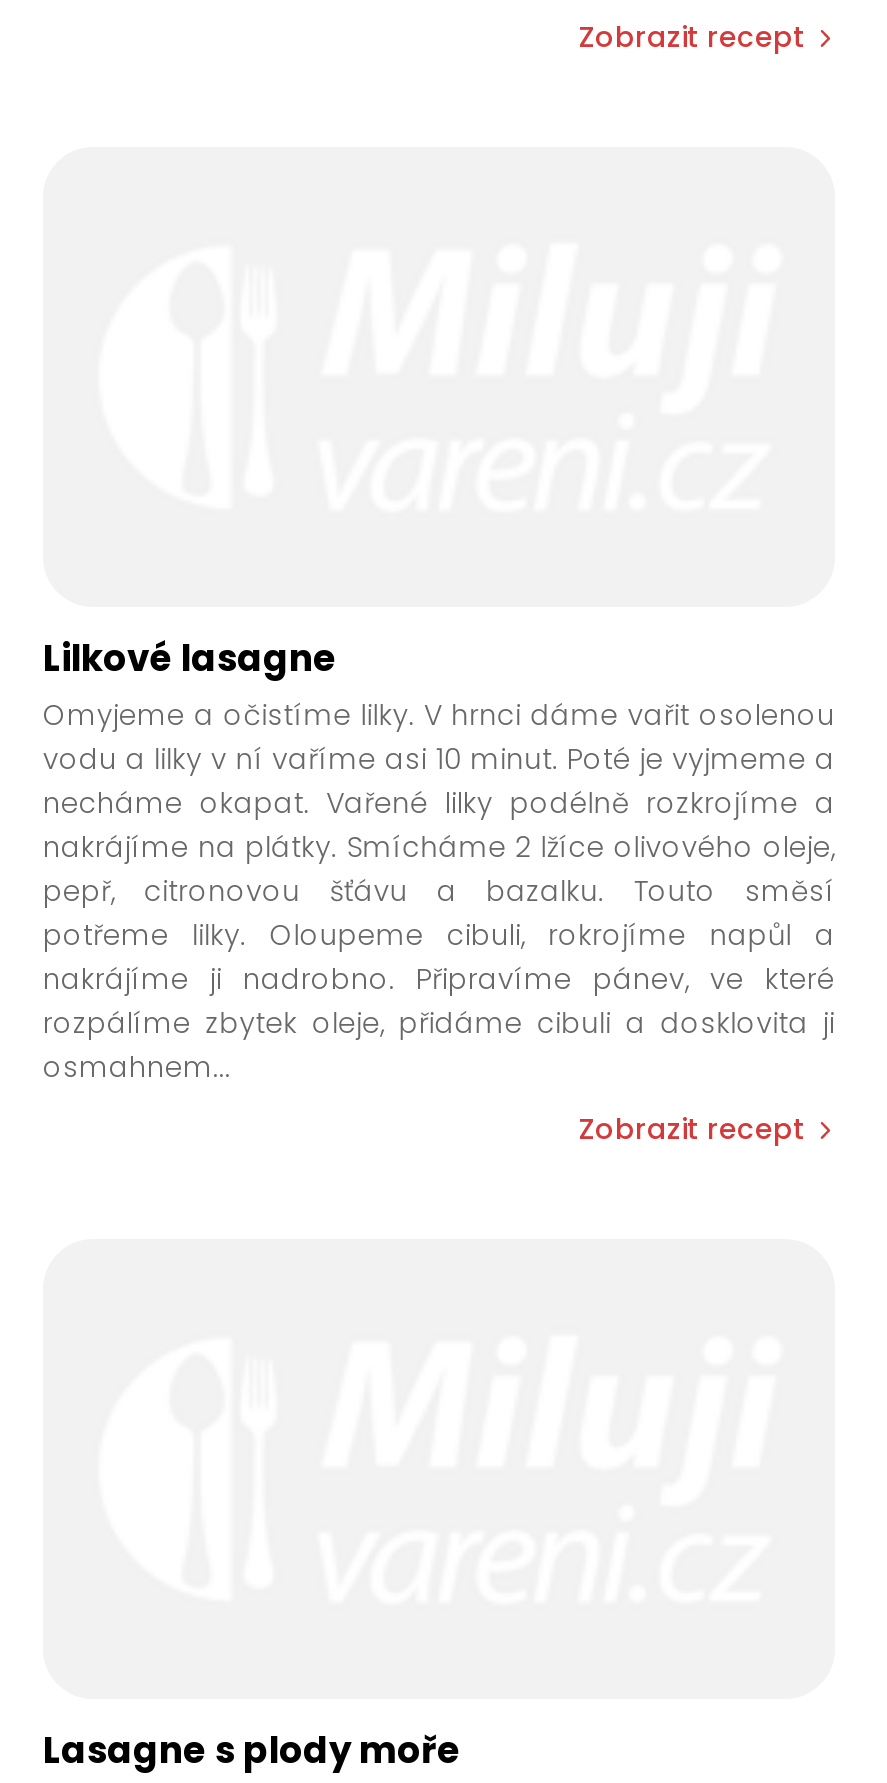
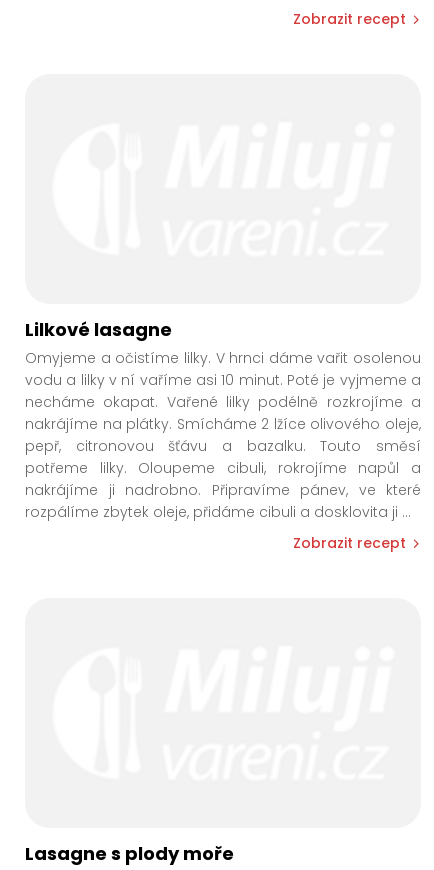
- rozpálíme zbytek oleje, přidáme cibuli a dosklovita ji
- osmahnem...
+ rozpálíme zbytek oleje, přidáme cibuli a dosklovita ji ...
